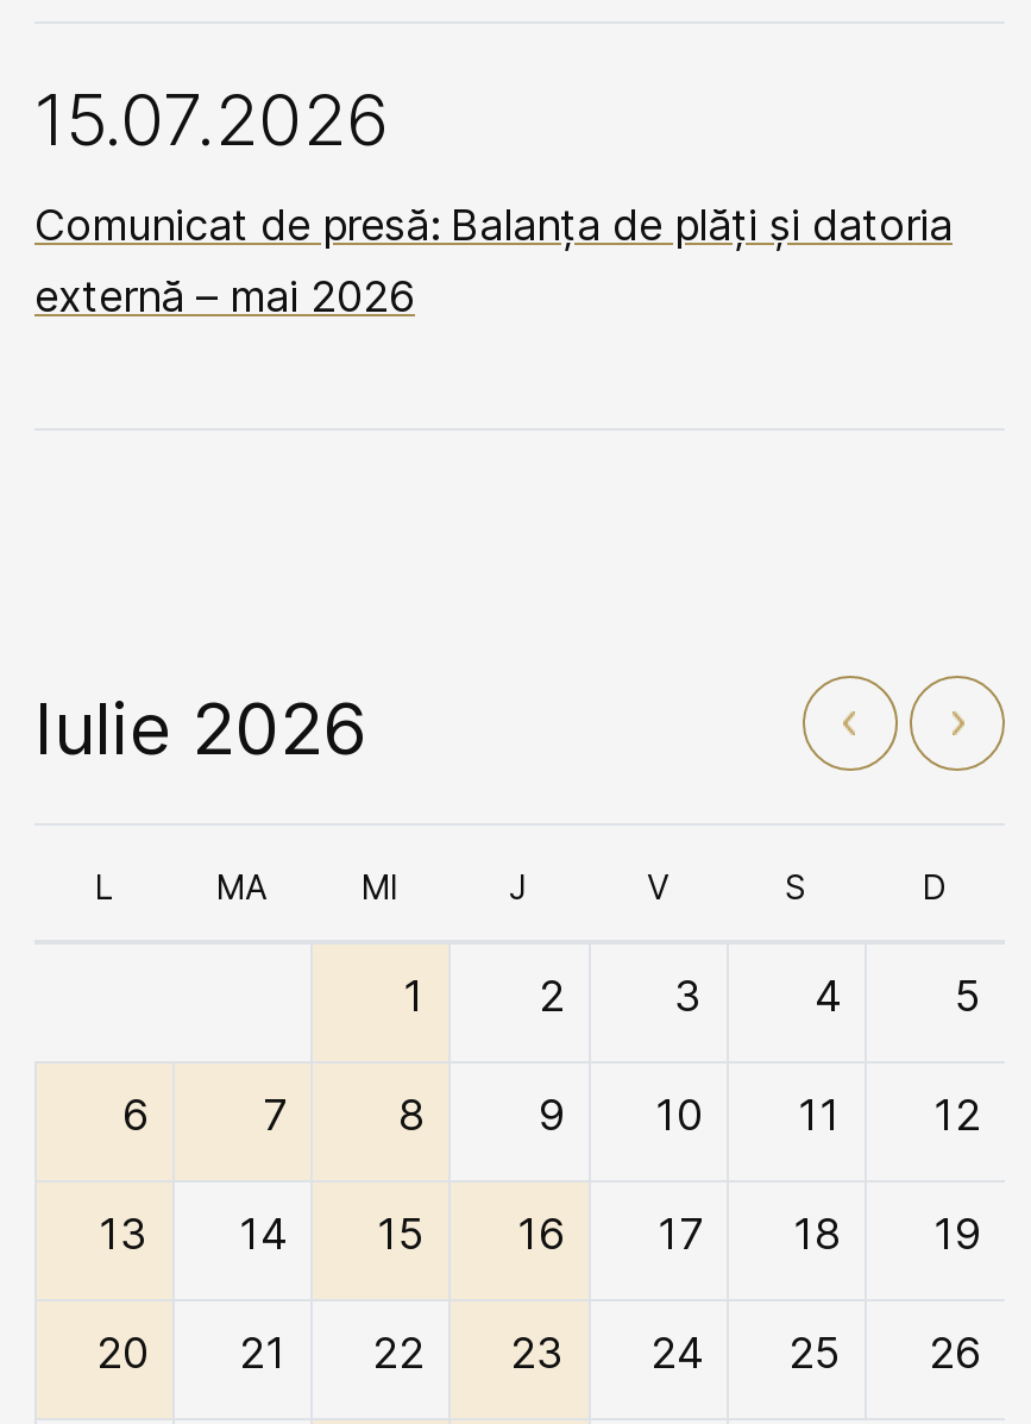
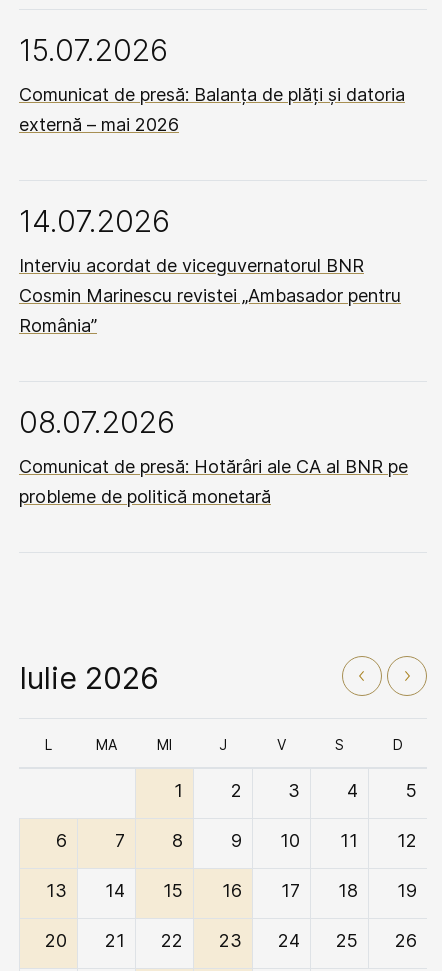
+ 14.07.2026
+ Interviu acordat de viceguvernatorul BNR
+ Cosmin Marinescu revistei „Ambasador pentru
+ România”
+ 08.07.2026
+ Comunicat de presă: Hotărâri ale CA al BNR pe
+ probleme de politică monetară
